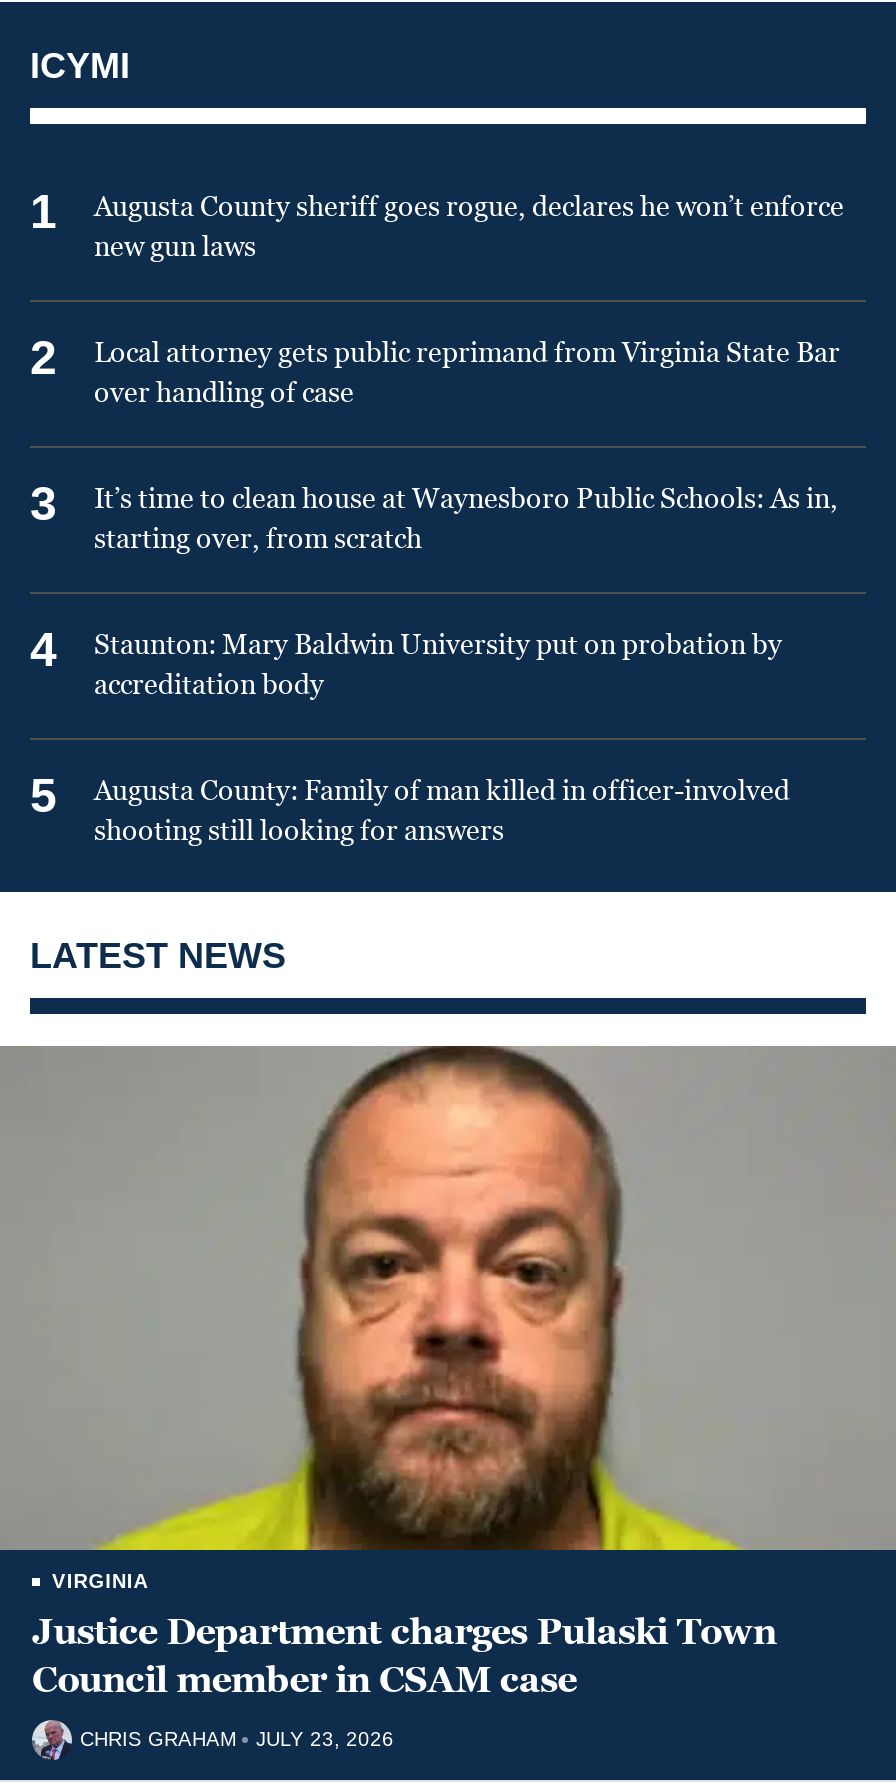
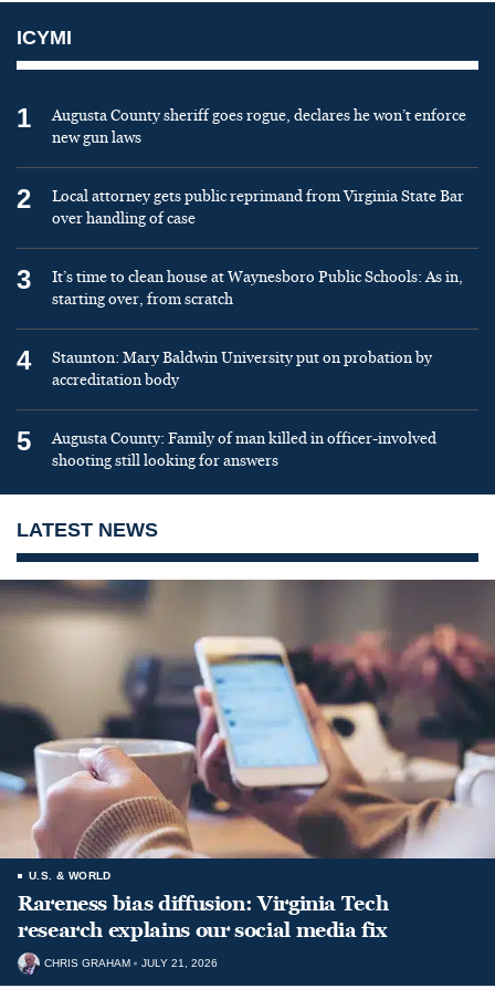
- [image]
- VIRGINIA
- Justice Department charges Pulaski Town
- Council member in CSAM case
+ [image]
+ U.S. & WORLD
+ Rareness bias diffusion: Virginia Tech
+ research explains our social media fix

- CHRIS GRAHAM JULY 23, 2026
+ CHRIS GRAHAM JULY 21, 2026
